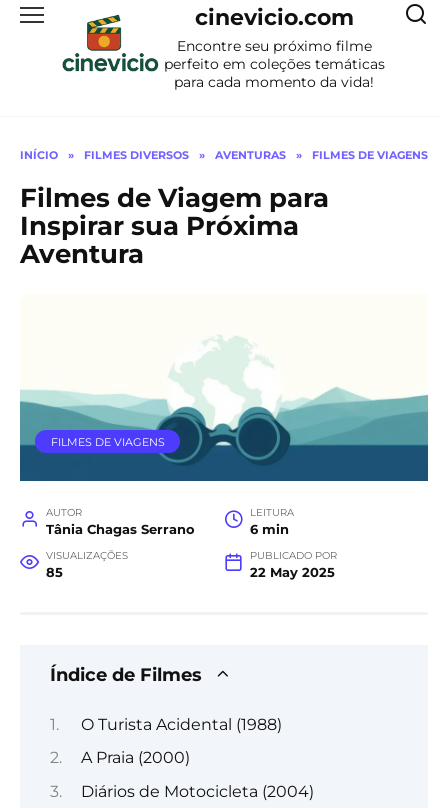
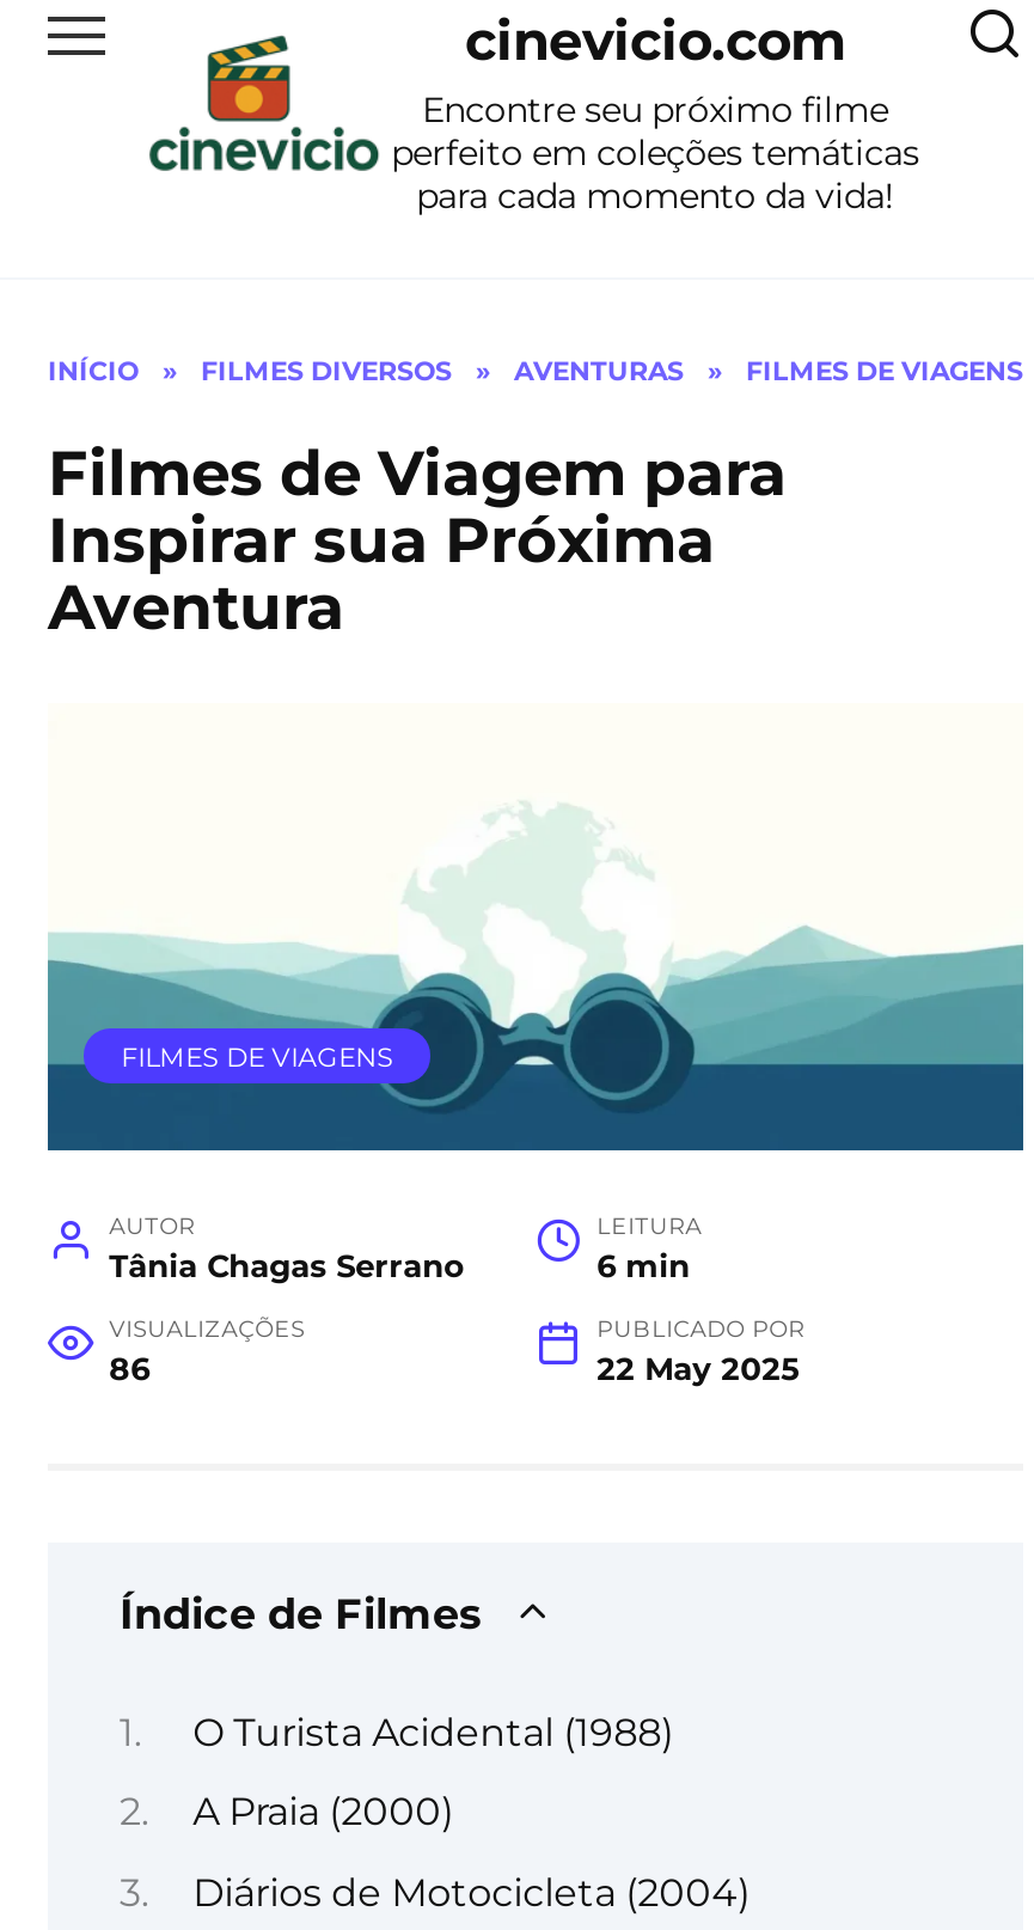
- 85
+ 86
